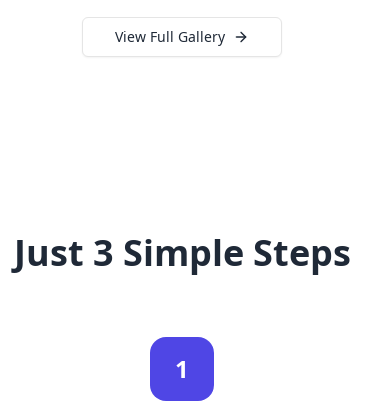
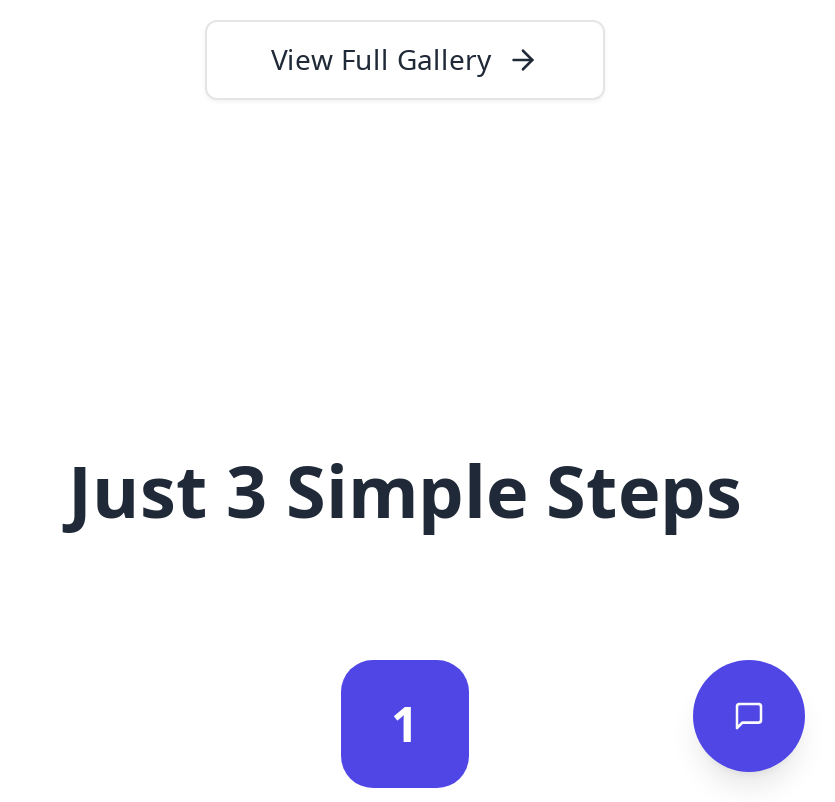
+ [image]
